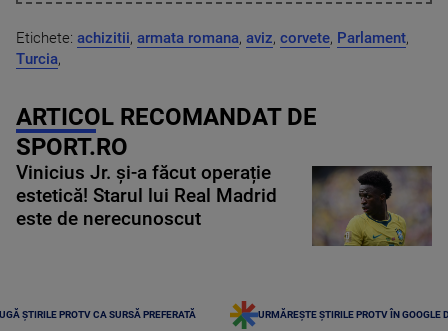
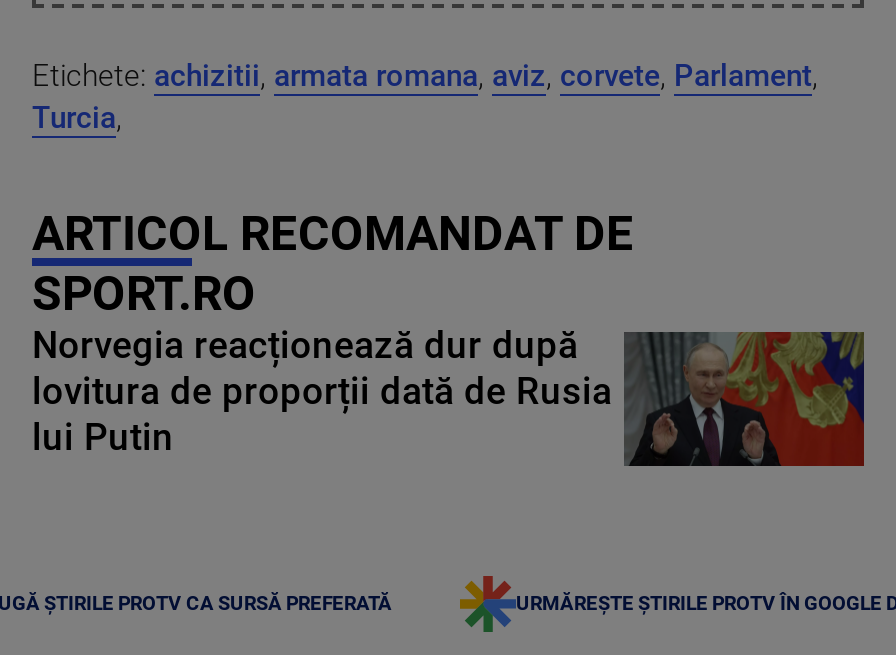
- [image]
- Vinicius Jr. și-a făcut operație
- estetică! Starul lui Real Madrid
- este de nerecunoscut
+ [image]
+ Norvegia reacționează dur după
+ lovitura de proporții dată de Rusia
+ lui Putin
